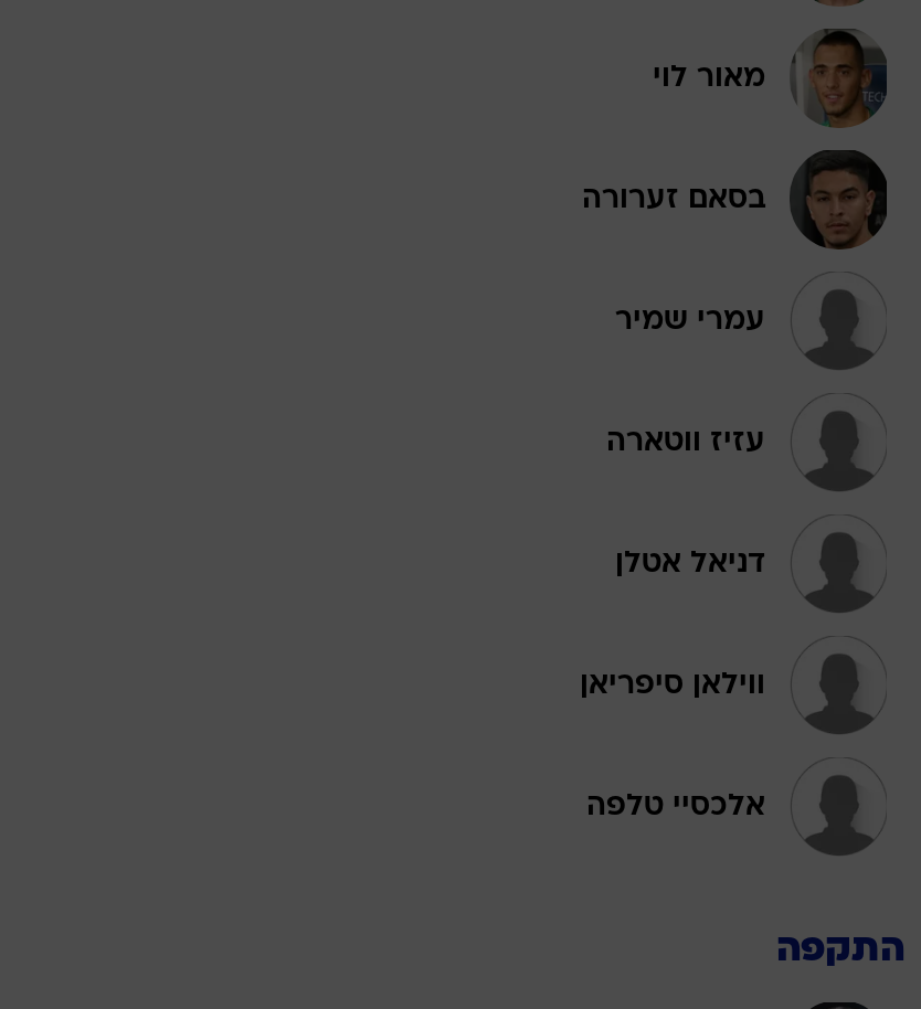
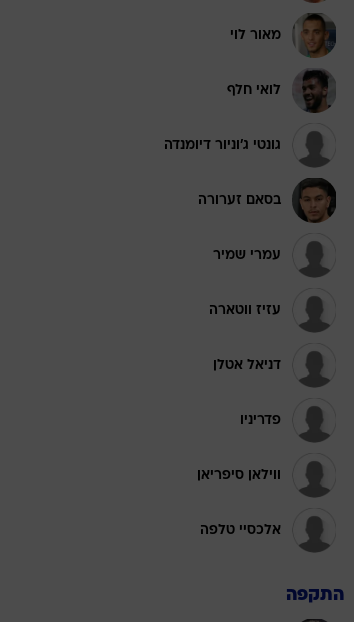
+ גונטי ג'וניור דיומנדה

+ [image]
+ לואי חלף

+ פדריניו
